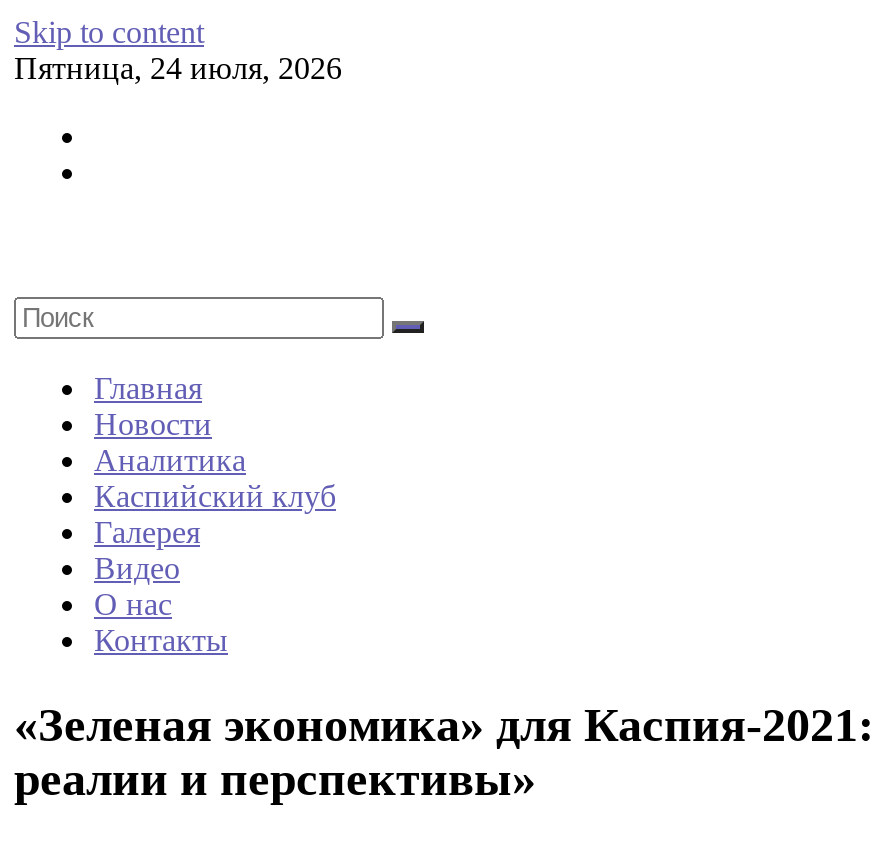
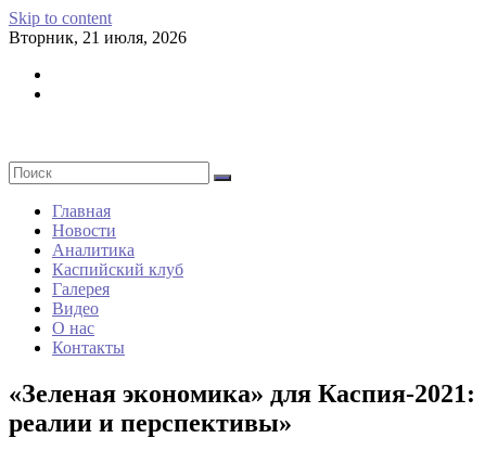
- Пятница, 24 июля, 2026
+ Вторник, 21 июля, 2026
